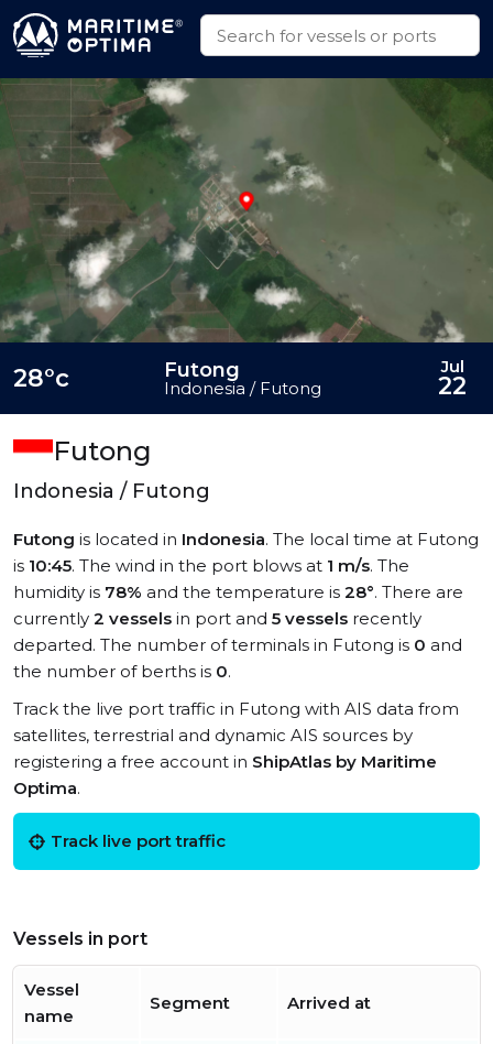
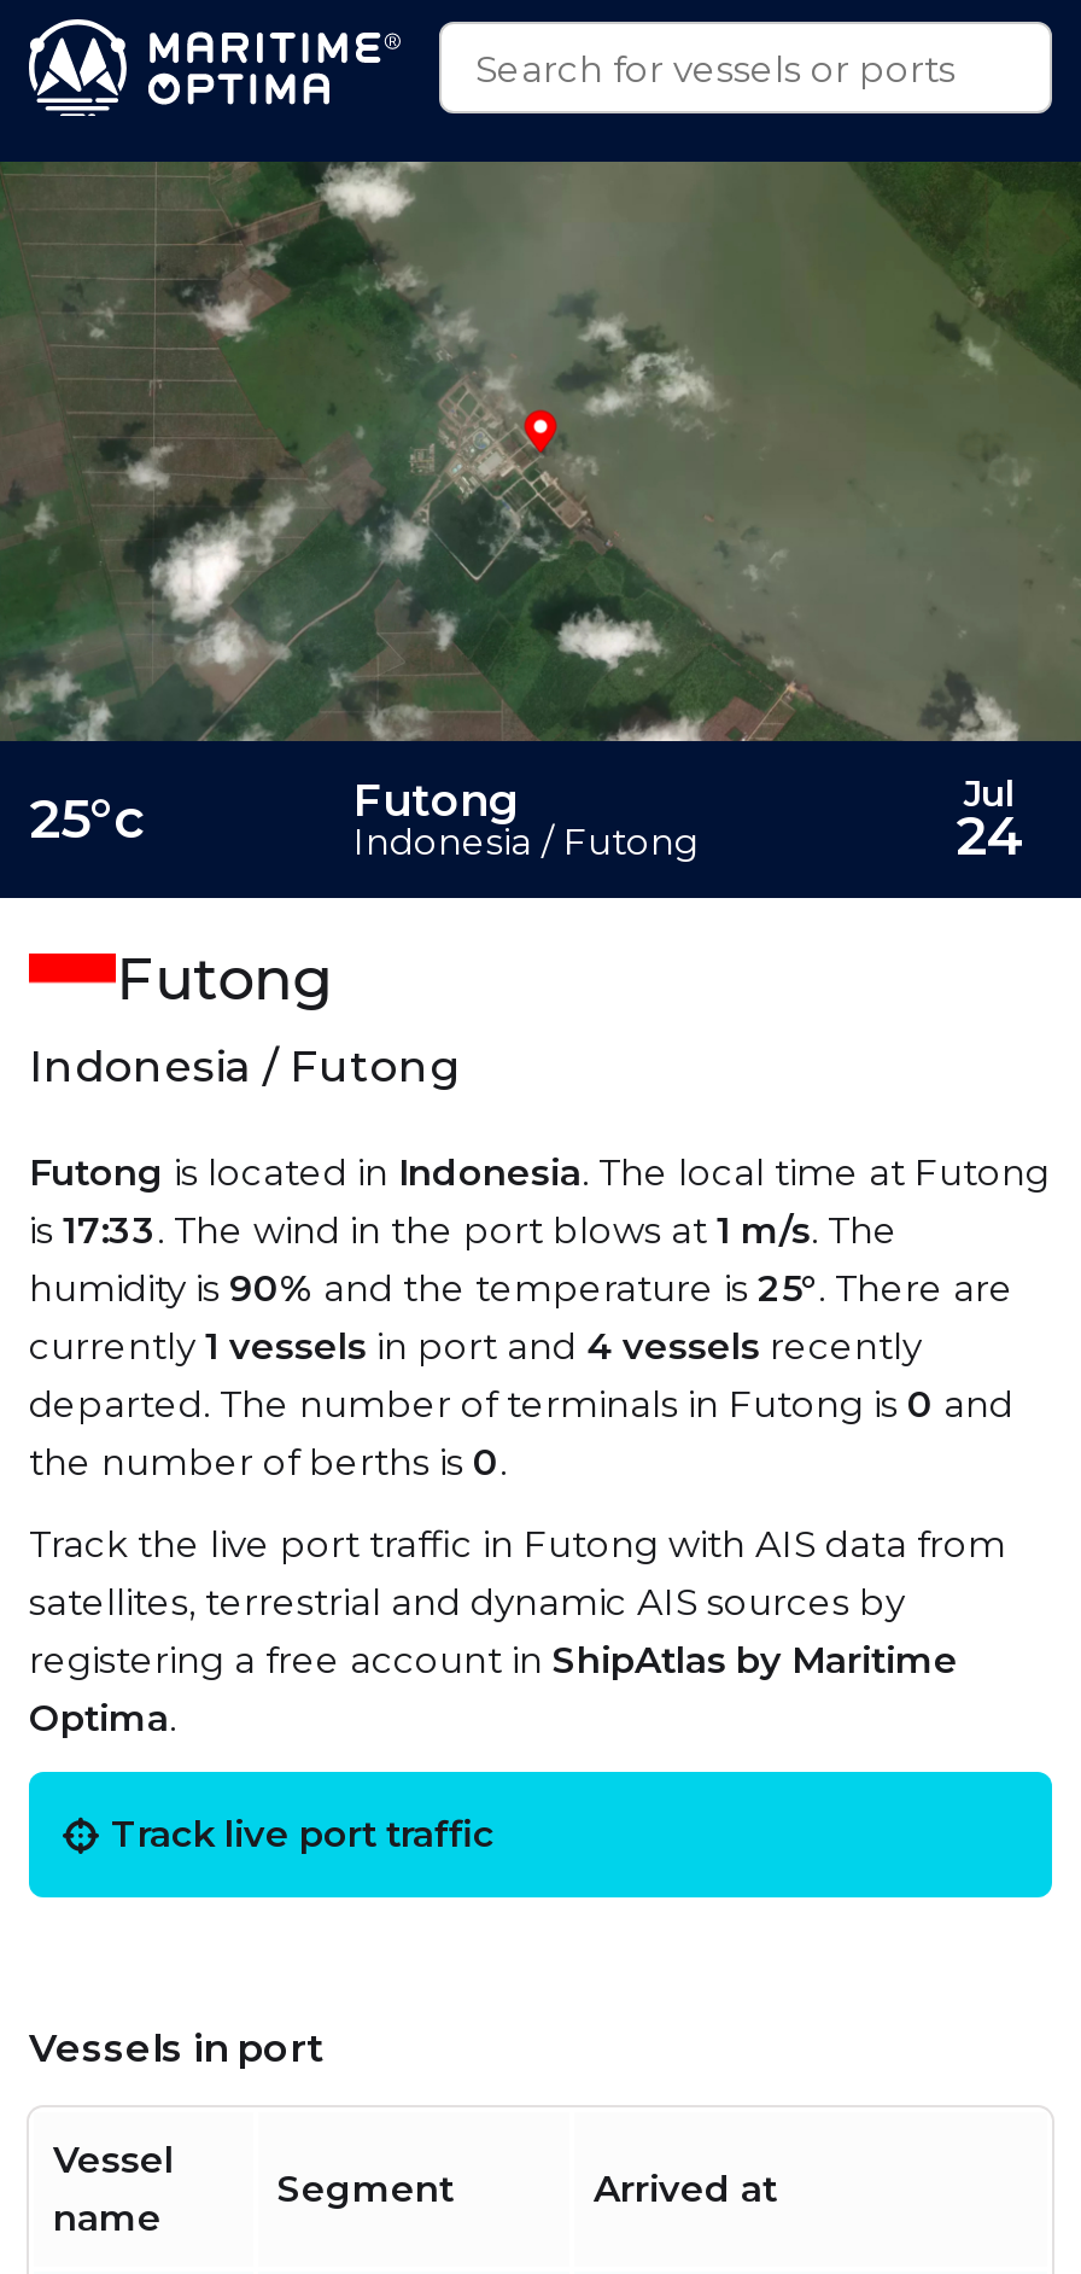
- 28°c
+ 25°c

- 22
+ 24

- is 10:45. The wind in the port blows at 1 m/s. The
+ is 17:33. The wind in the port blows at 1 m/s. The

- humidity is 78% and the temperature is 28°. There are
+ humidity is 90% and the temperature is 25°. There are

- currently 2 vessels in port and 5 vessels recently
+ currently 1 vessels in port and 4 vessels recently
